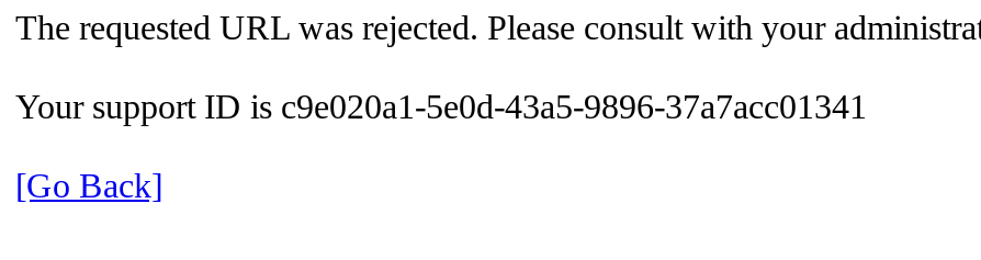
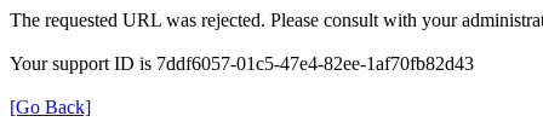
- Your support ID is c9e020a1-5e0d-43a5-9896-37a7acc01341
+ Your support ID is 7ddf6057-01c5-47e4-82ee-1af70fb82d43
